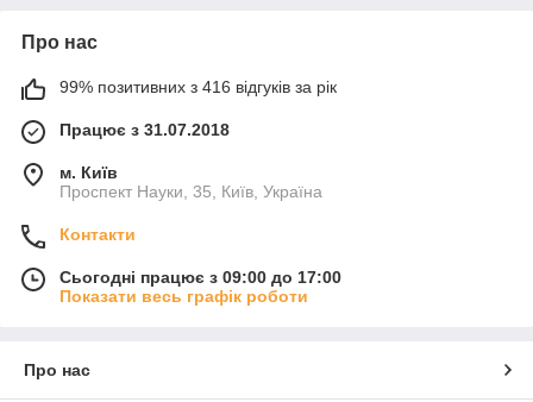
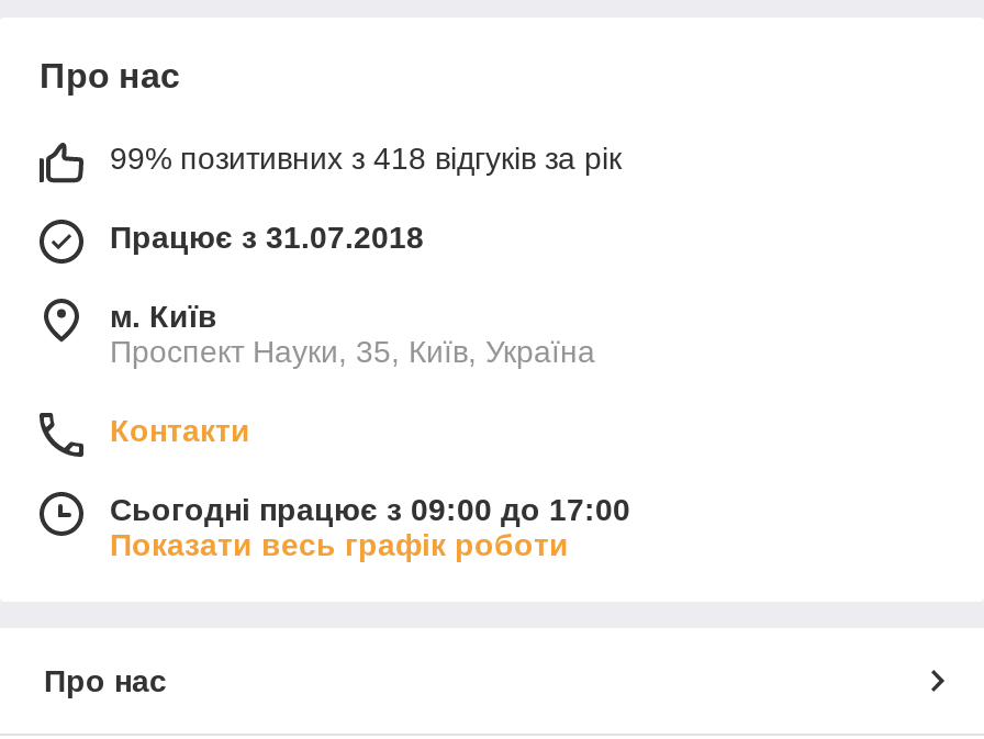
- 99% позитивних з 416 відгуків за рік
+ 99% позитивних з 418 відгуків за рік
